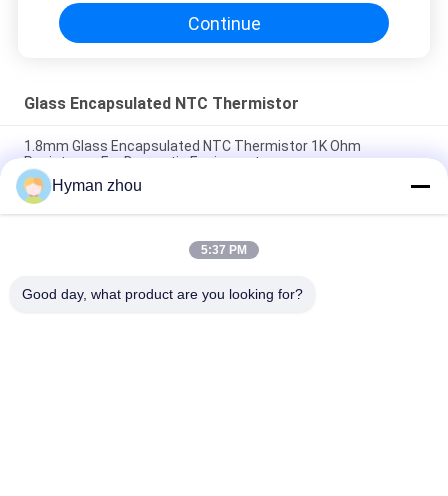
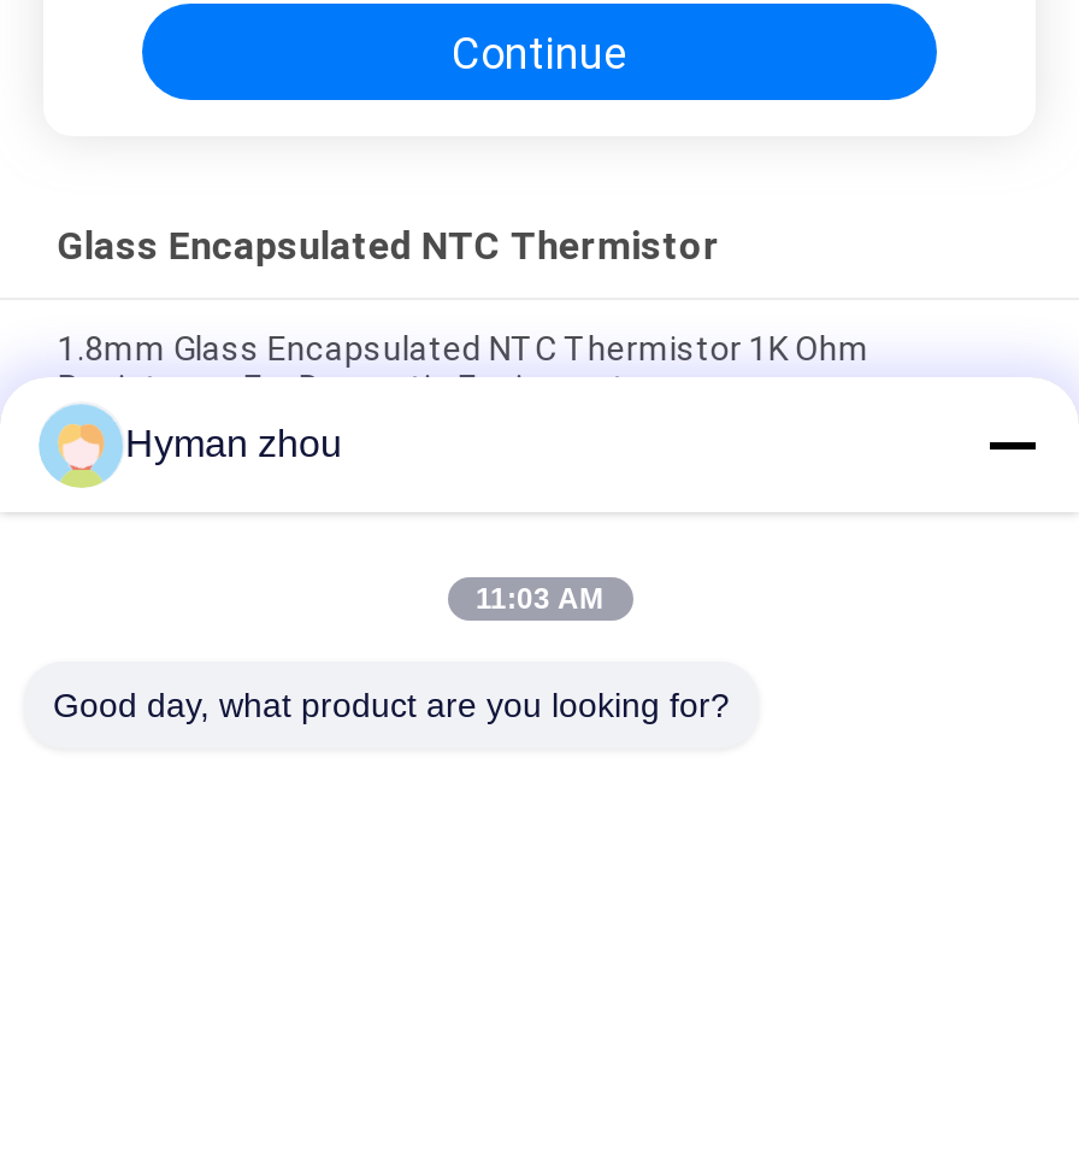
- 5:37 PM
+ 11:03 AM
